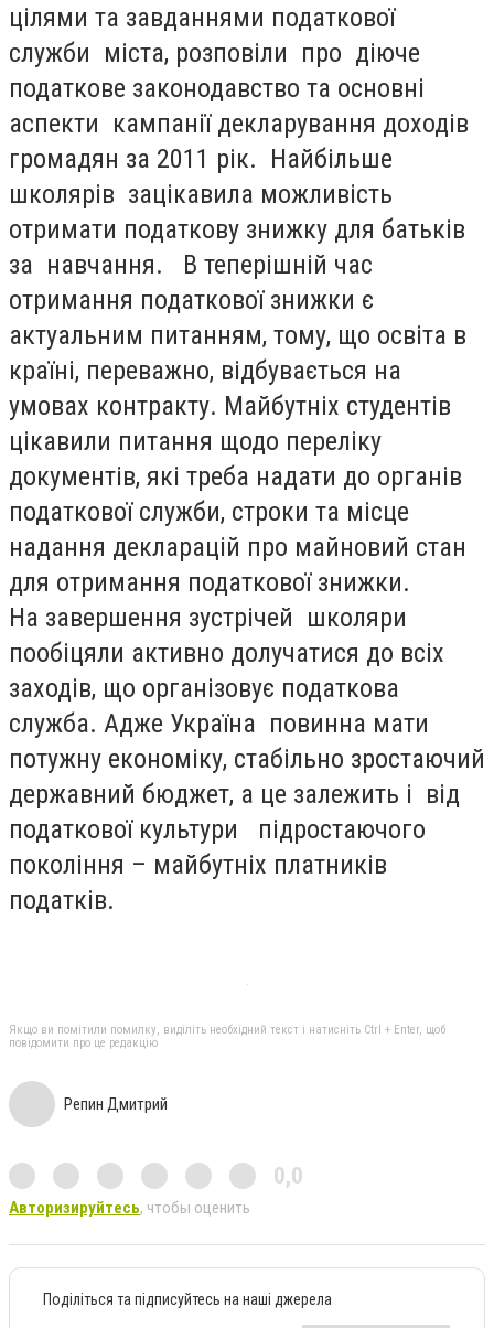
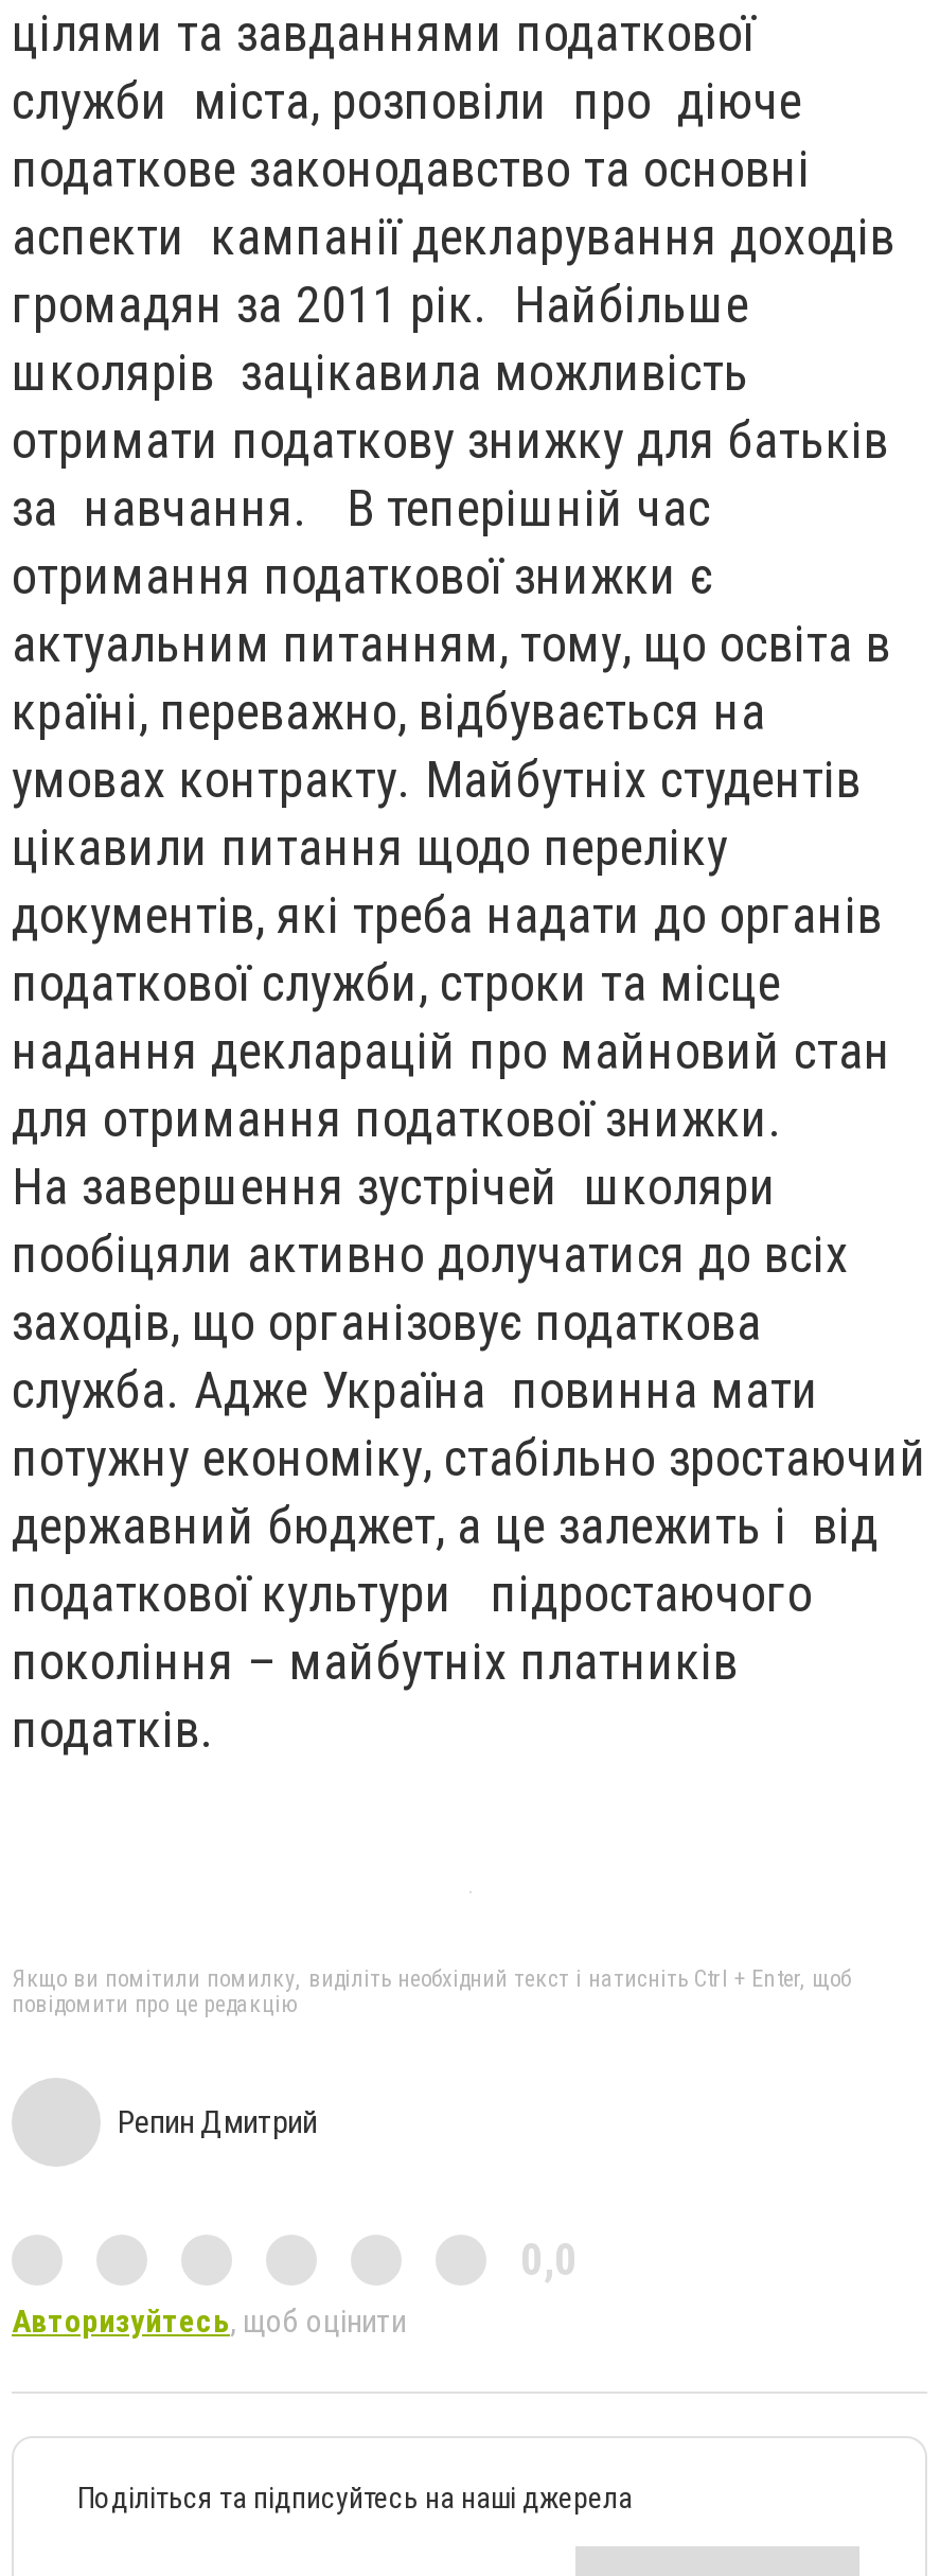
- Авторизируйтесь, чтобы оценить
+ Авторизуйтесь, щоб оцінити
